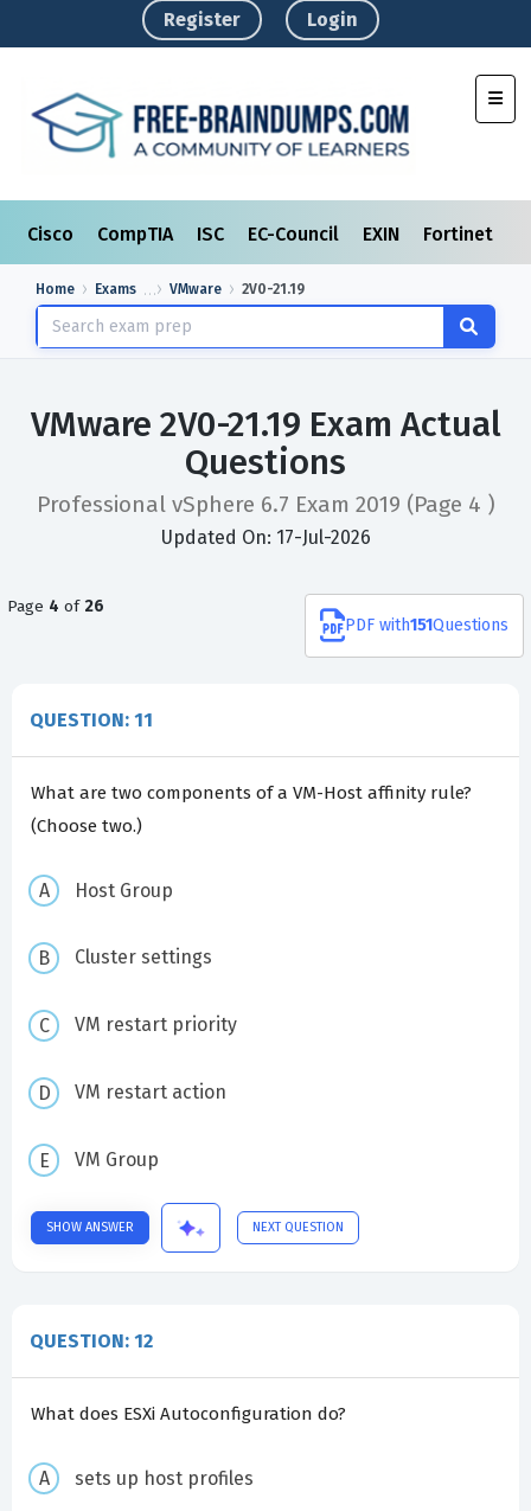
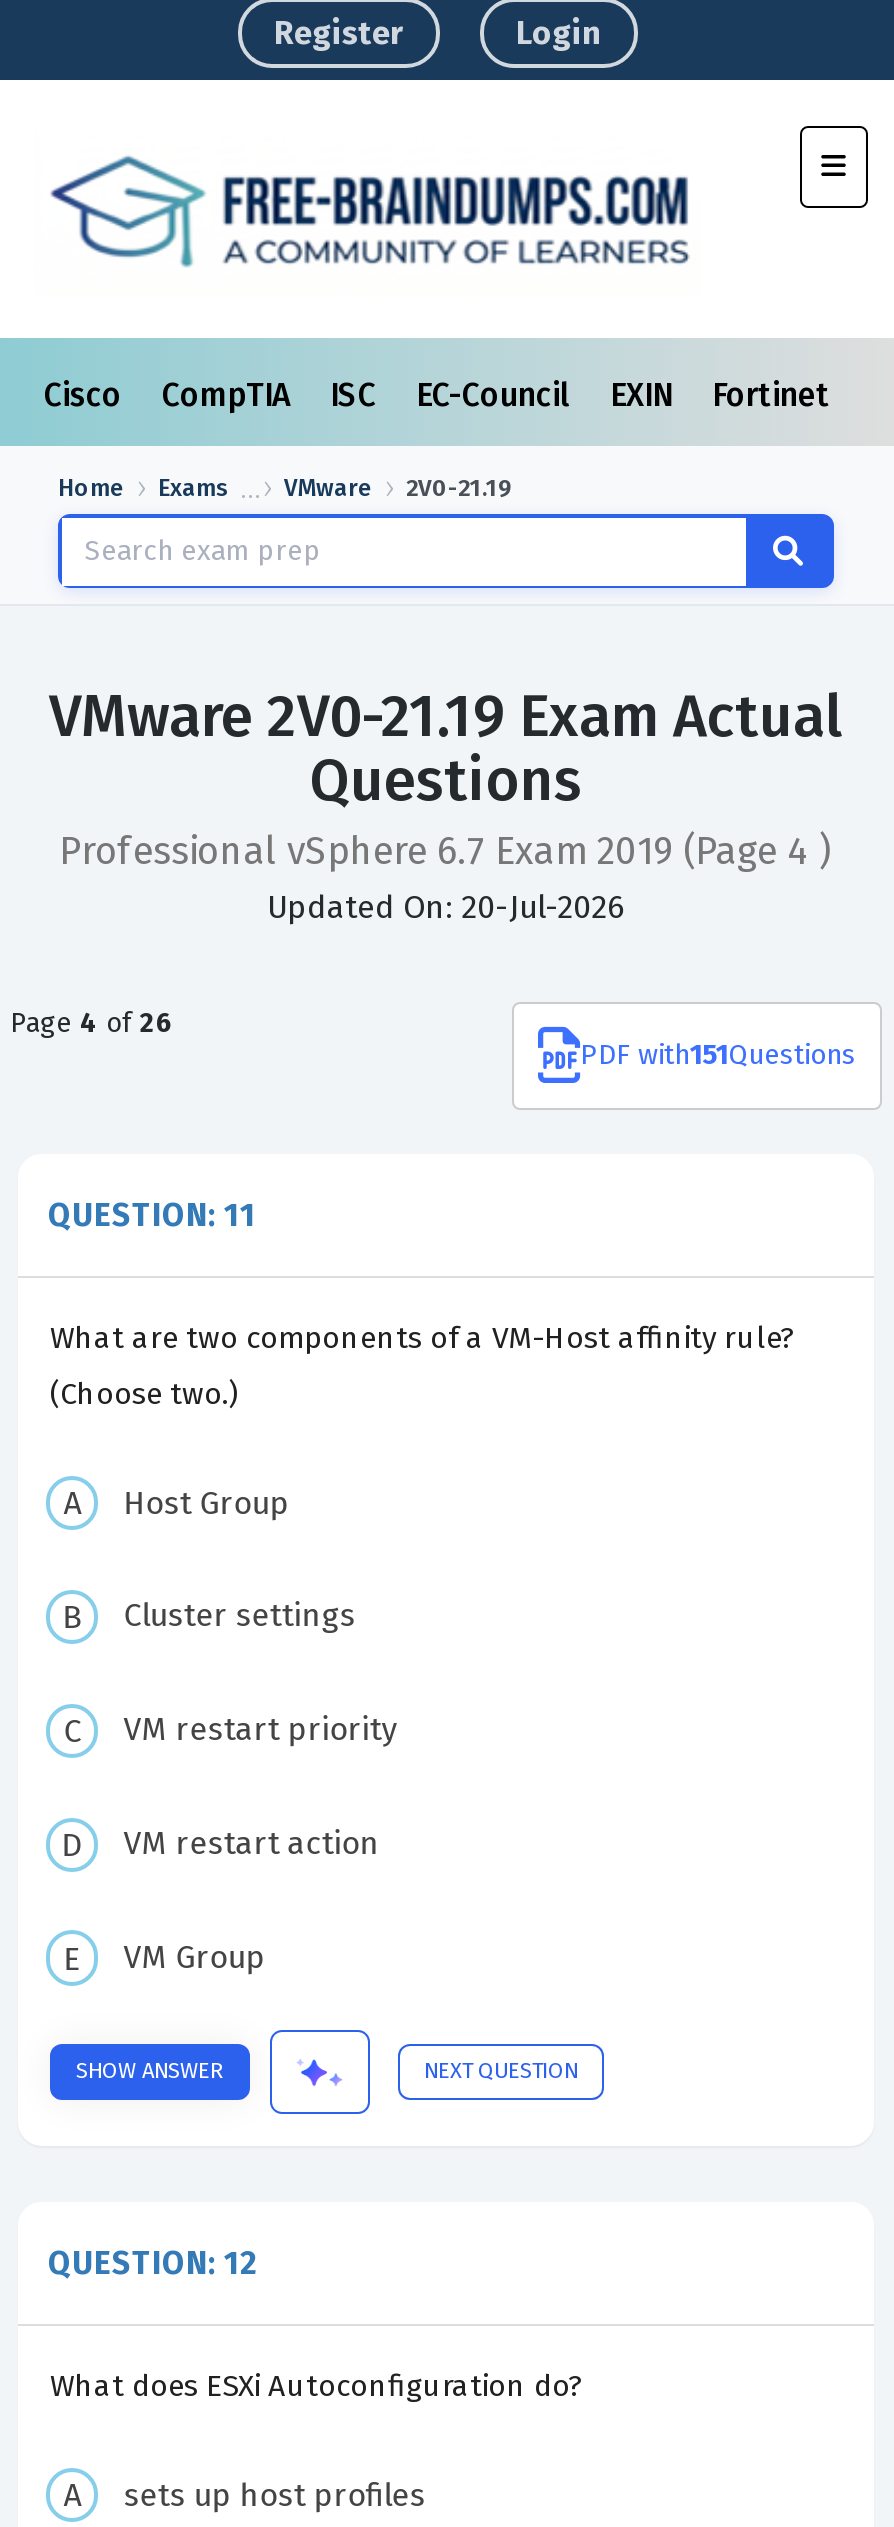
- Updated On: 17-Jul-2026
+ Updated On: 20-Jul-2026
